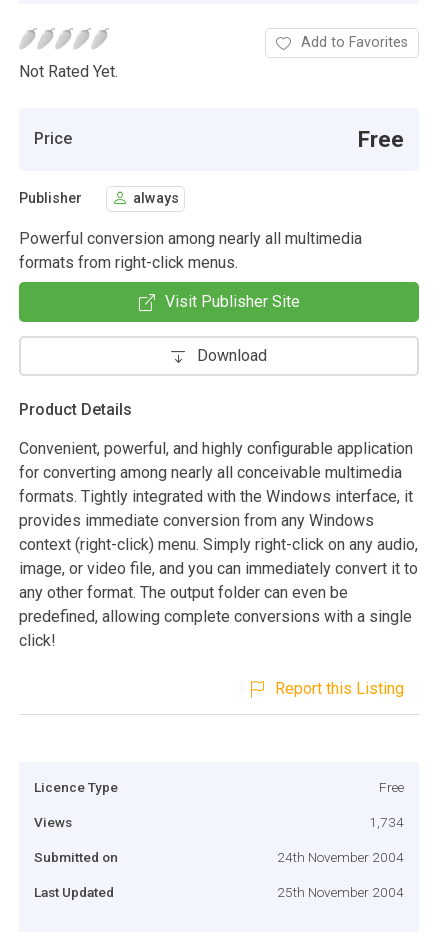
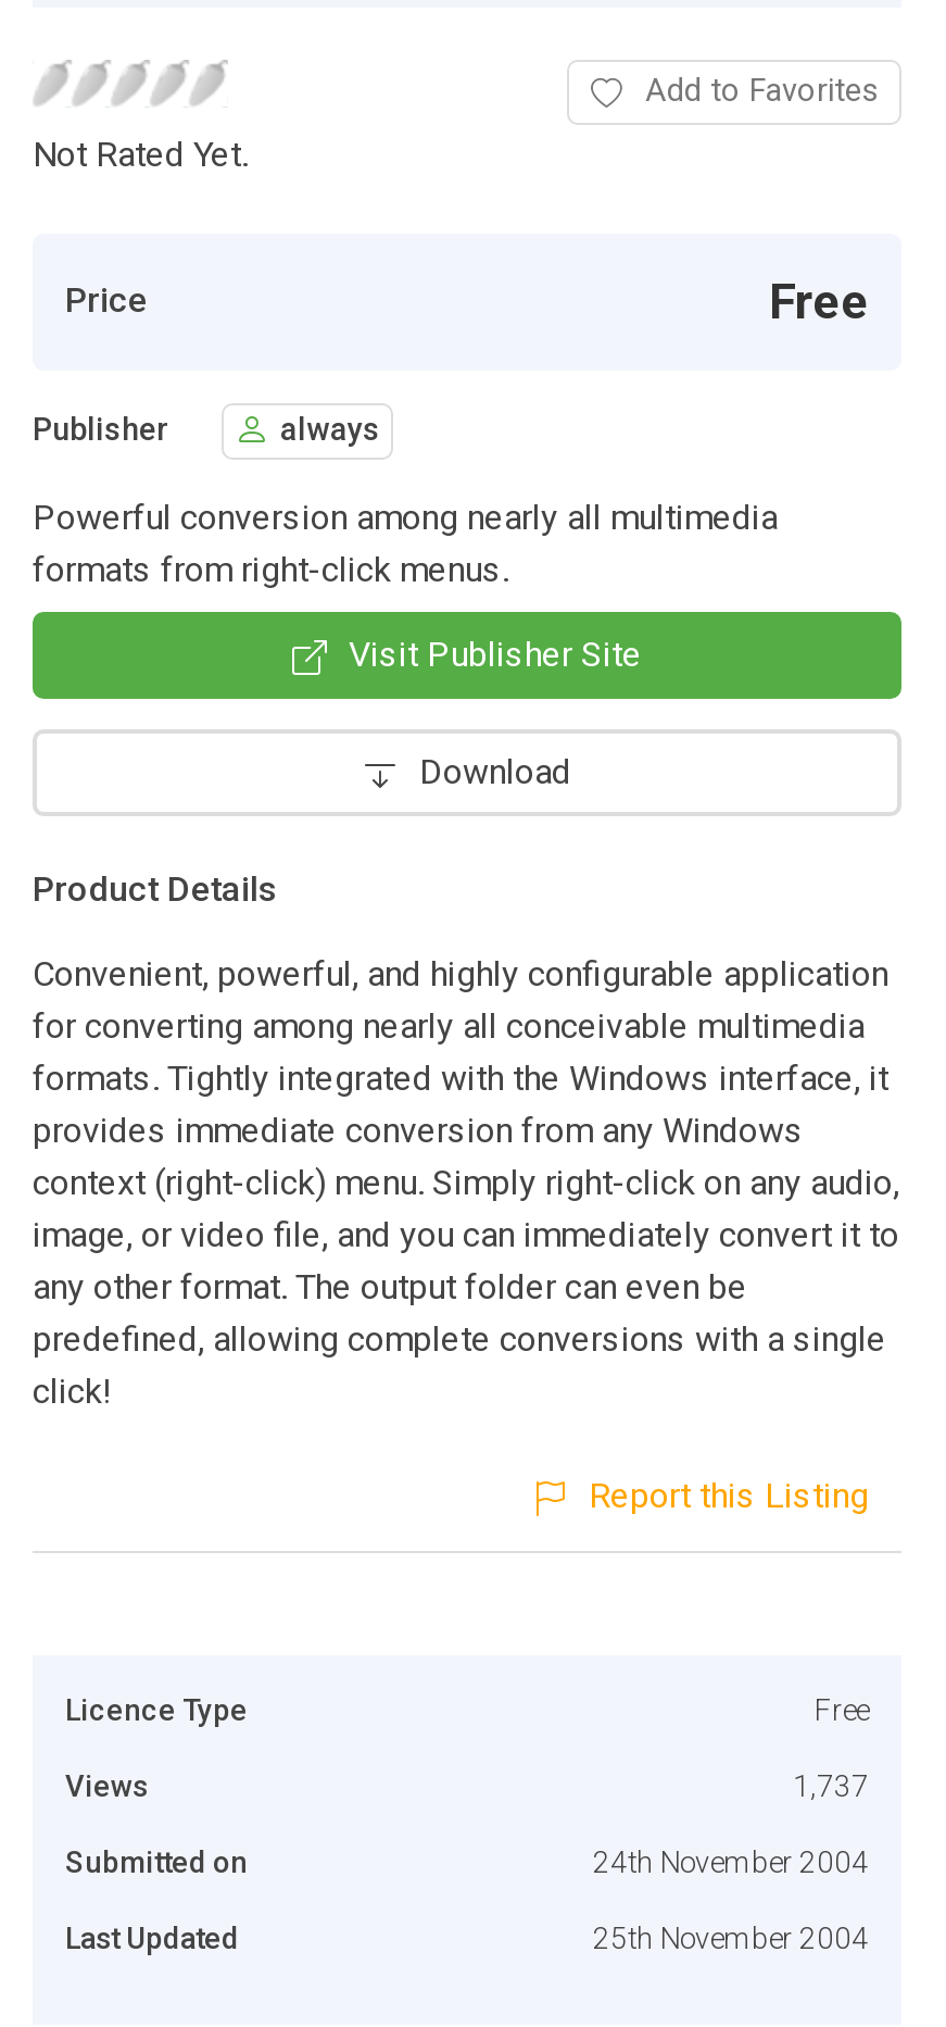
- 1,734
+ 1,737
